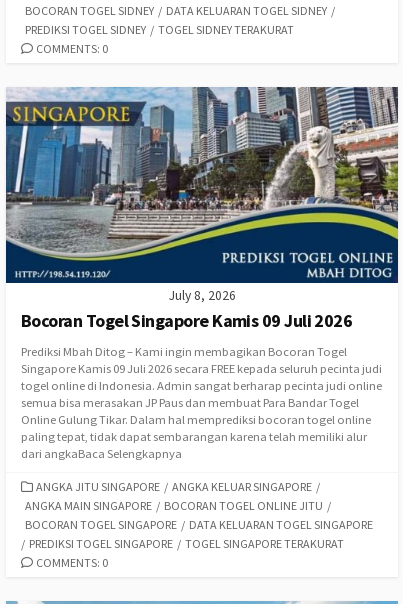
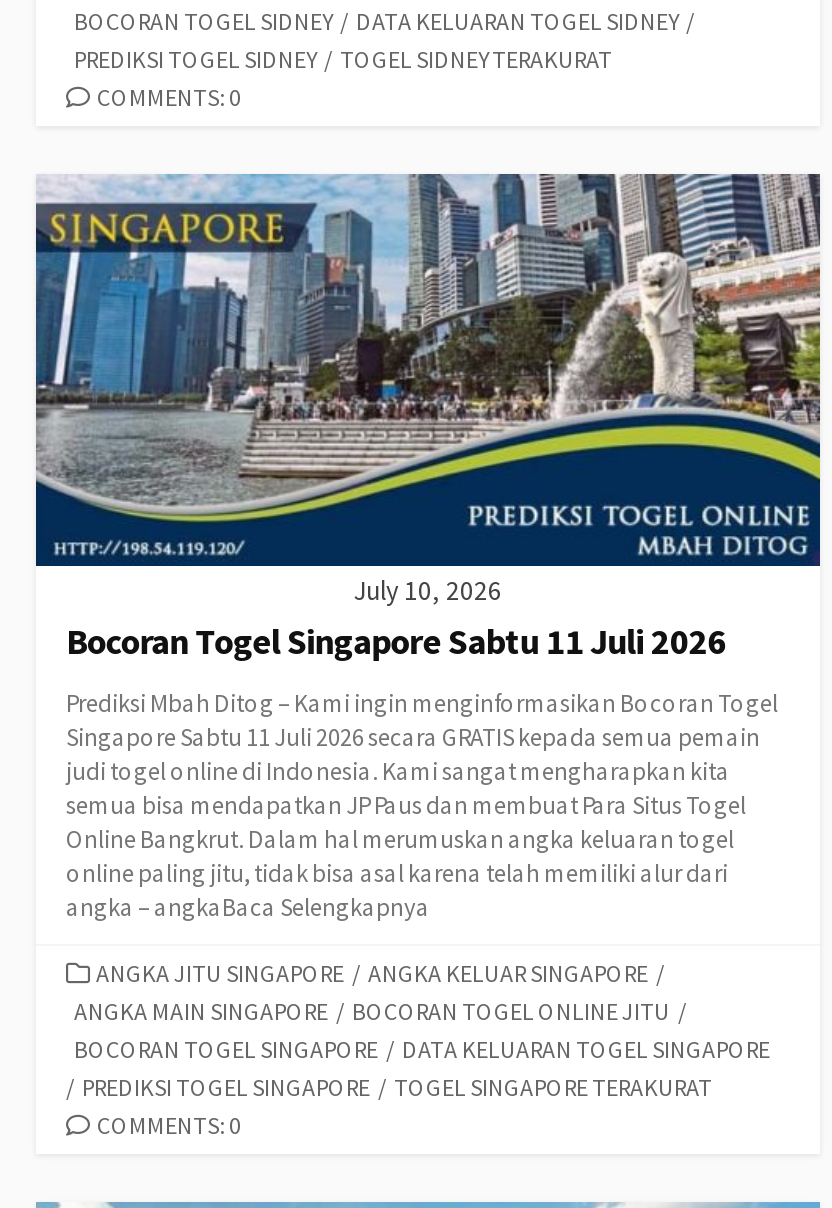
- July 8, 2026
- Bocoran Togel Singapore Kamis 09 Juli 2026
+ July 10, 2026
+ Bocoran Togel Singapore Sabtu 11 Juli 2026

- Prediksi Mbah Ditog – Kami ingin membagikan Bocoran Togel
- Singapore Kamis 09 Juli 2026 secara FREE kepada seluruh pecinta judi
- togel online di Indonesia. Admin sangat berharap pecinta judi online
- semua bisa merasakan JP Paus dan membuat Para Bandar Togel
- Online Gulung Tikar. Dalam hal memprediksi bocoran togel online
- paling tepat, tidak dapat sembarangan karena telah memiliki alur
- dari angkaBaca Selengkapnya
+ Prediksi Mbah Ditog – Kami ingin menginformasikan Bocoran Togel
+ Singapore Sabtu 11 Juli 2026 secara GRATIS kepada semua pemain
+ judi togel online di Indonesia. Kami sangat mengharapkan kita
+ semua bisa mendapatkan JP Paus dan membuat Para Situs Togel
+ Online Bangkrut. Dalam hal merumuskan angka keluaran togel
+ online paling jitu, tidak bisa asal karena telah memiliki alur dari
+ angka – angkaBaca Selengkapnya
